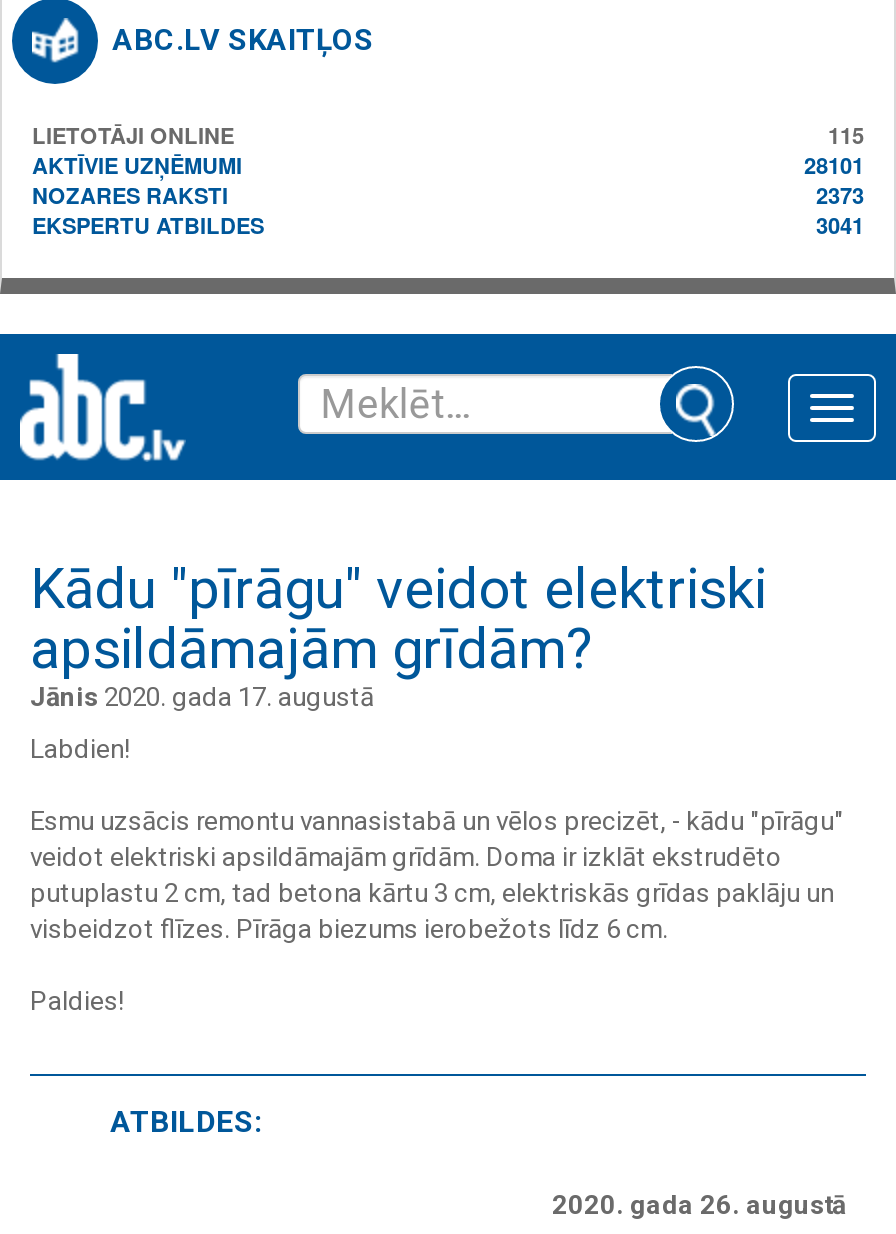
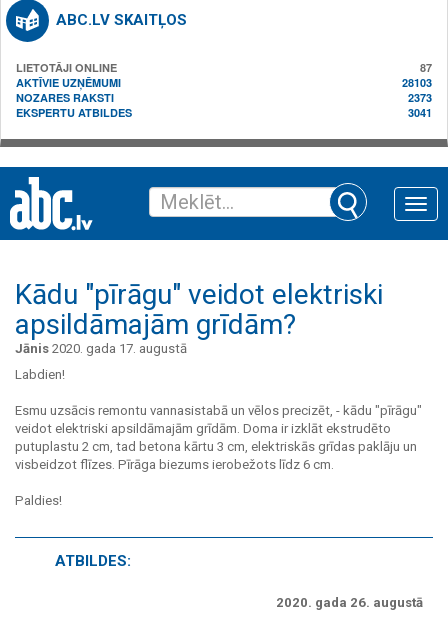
- 115
+ 87

- 28101
+ 28103
